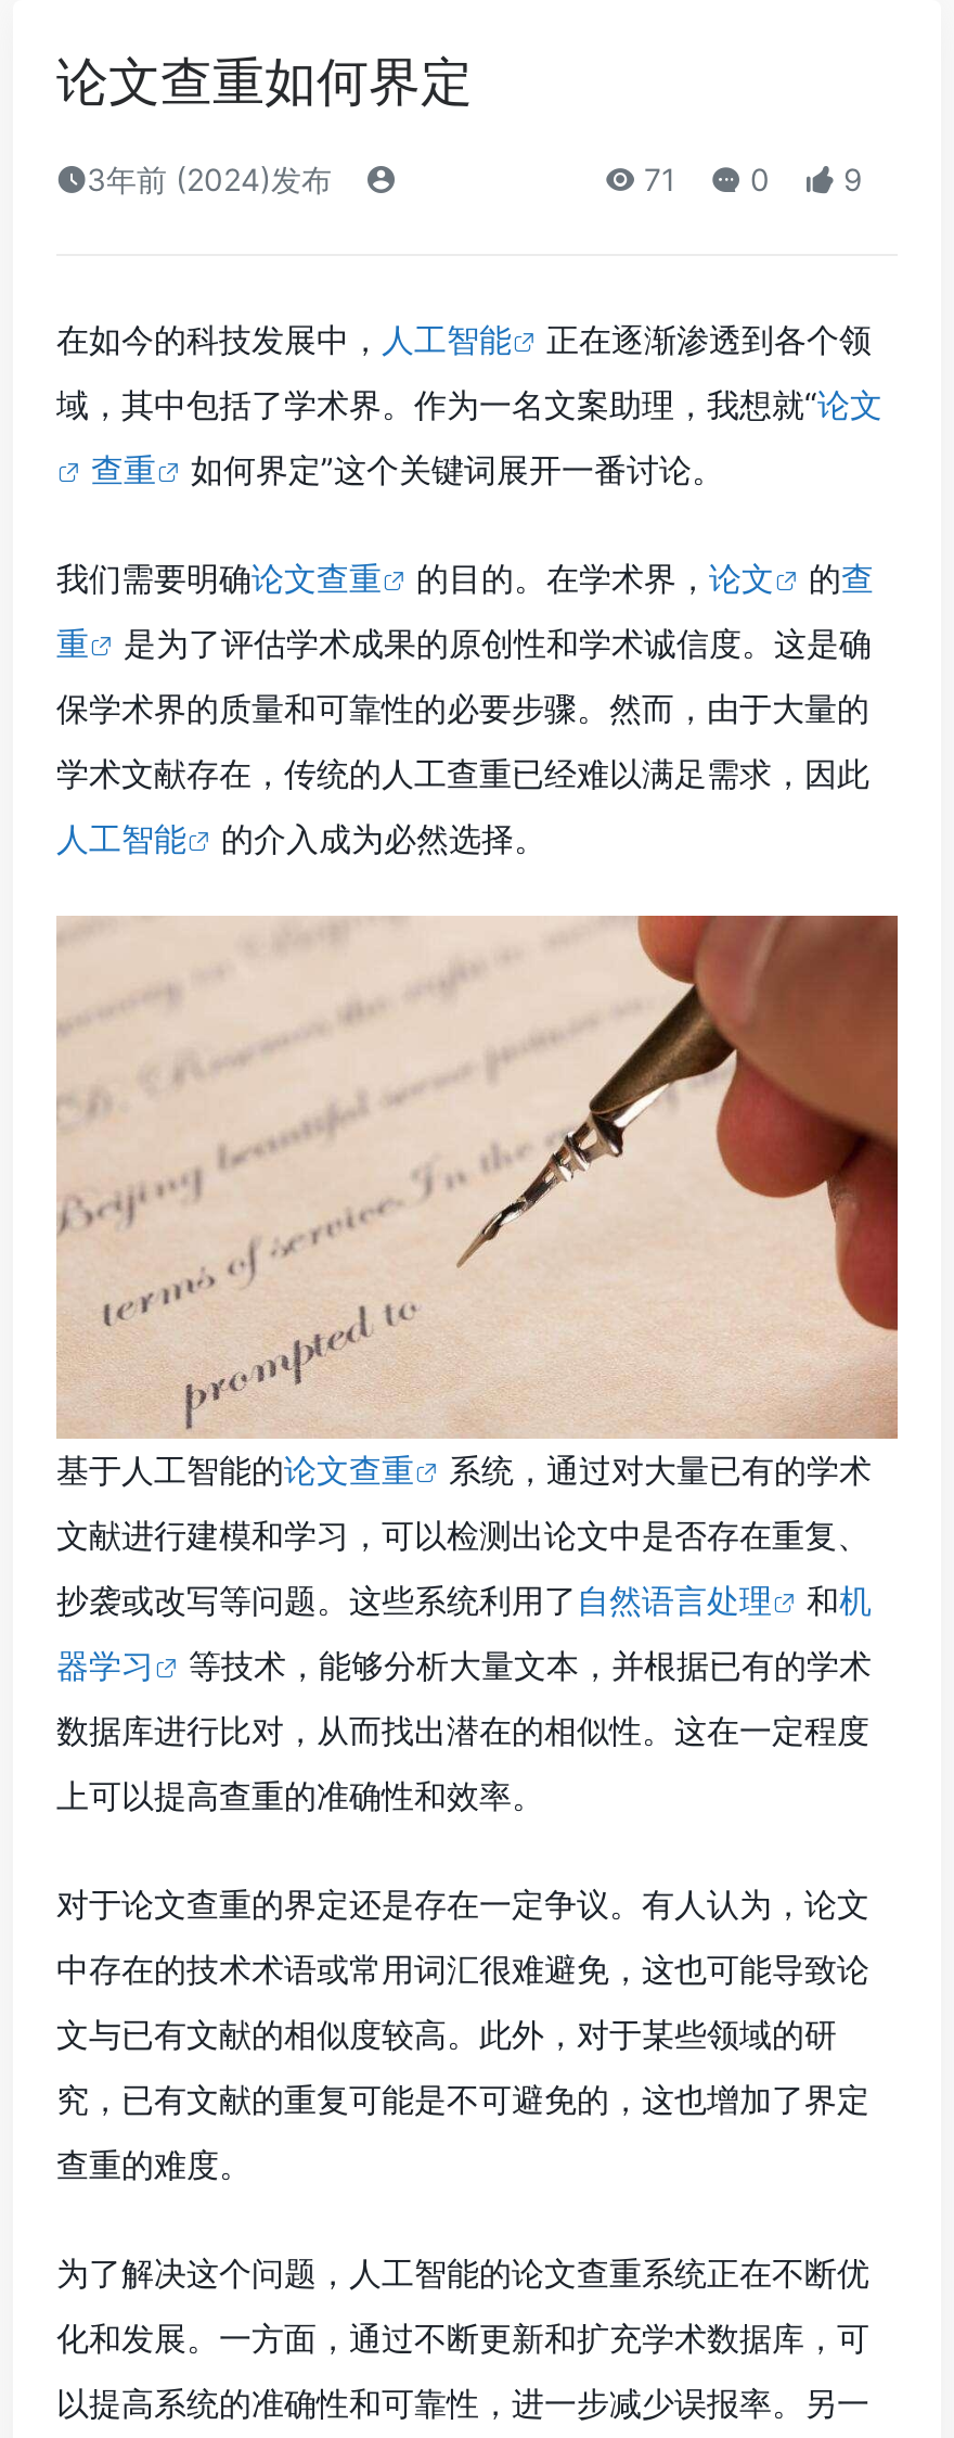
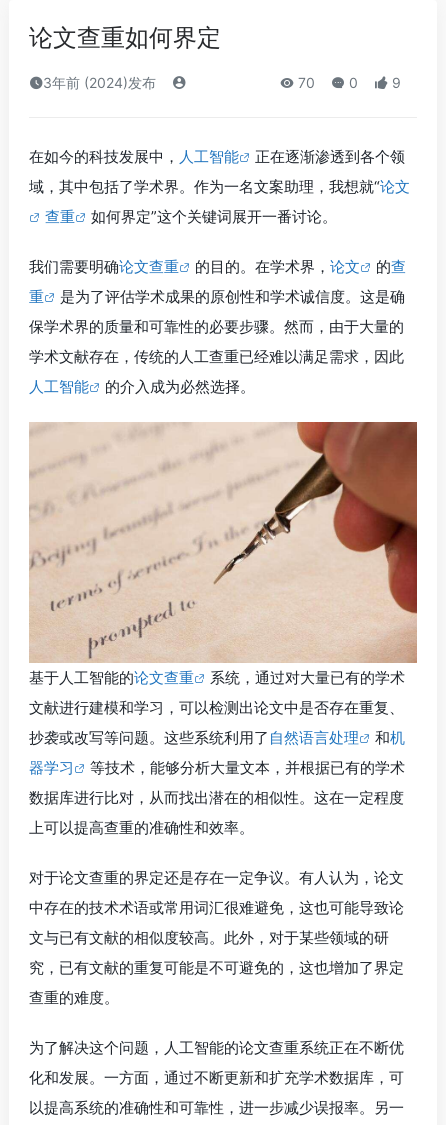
- 71 0 9
+ 70 0 9
